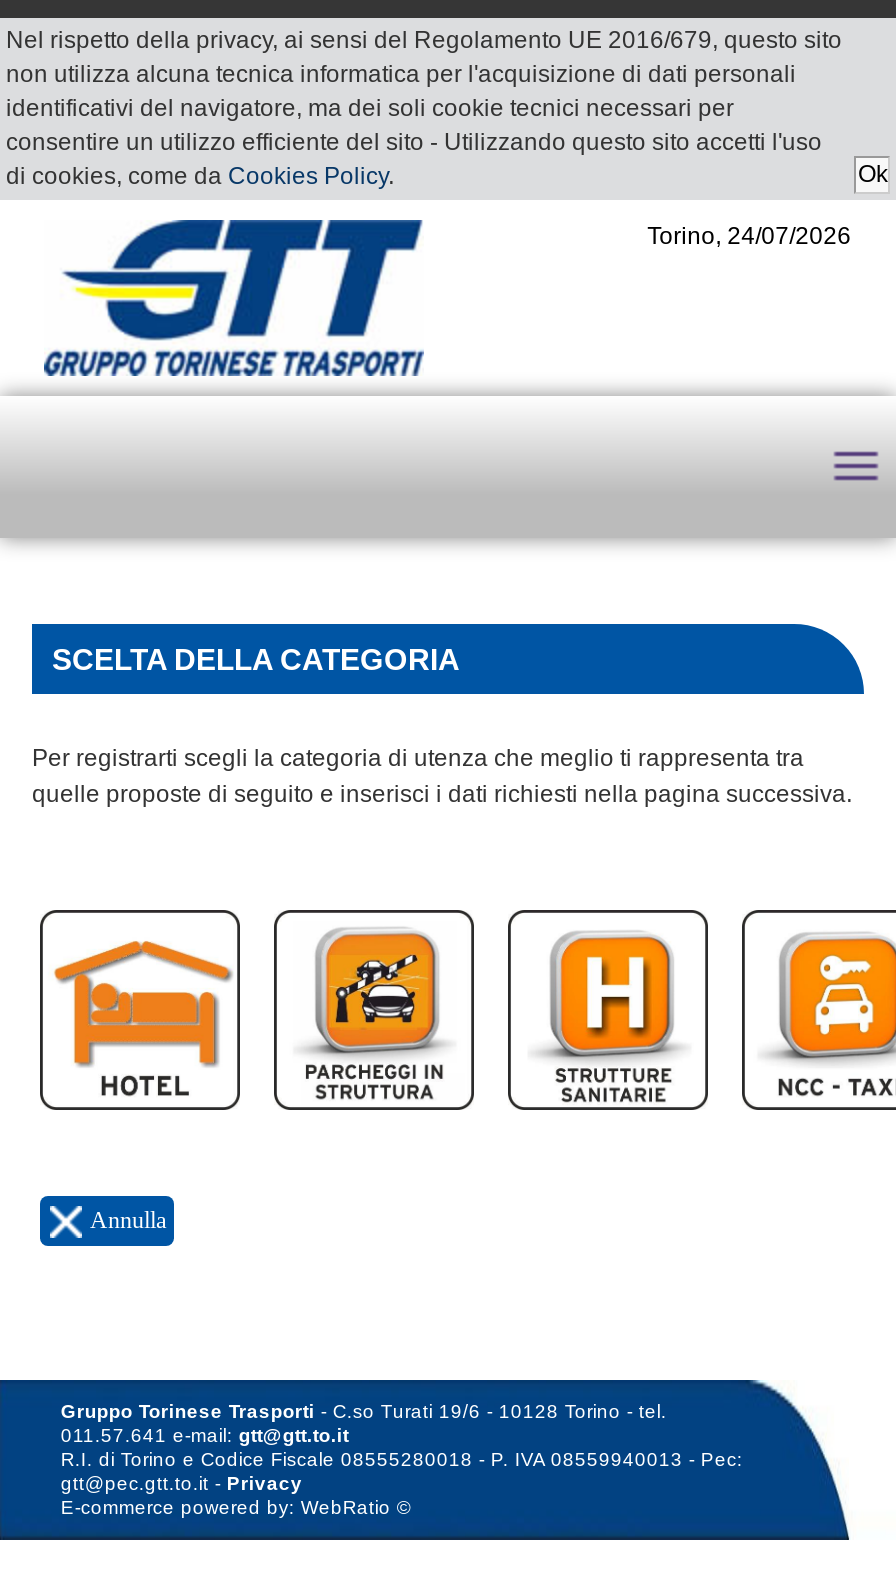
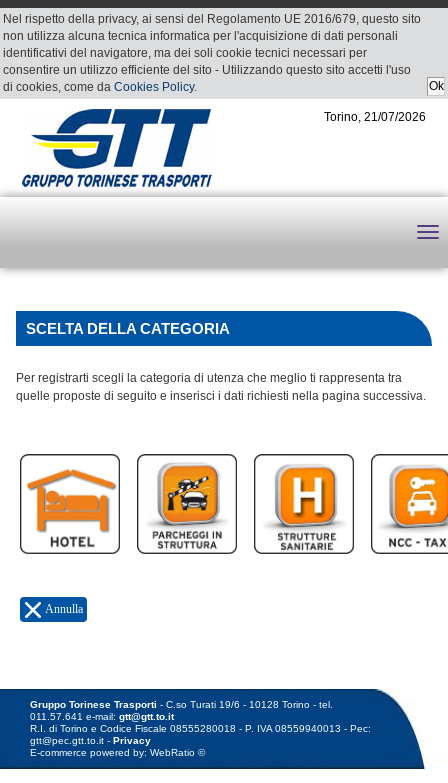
- Torino, 24/07/2026
+ Torino, 21/07/2026
